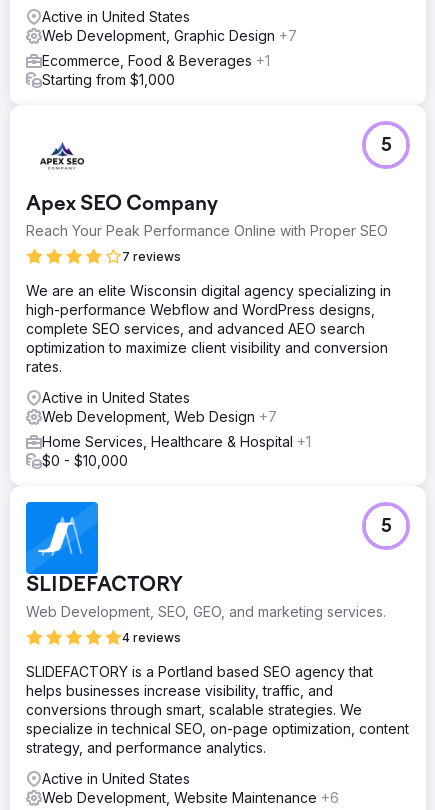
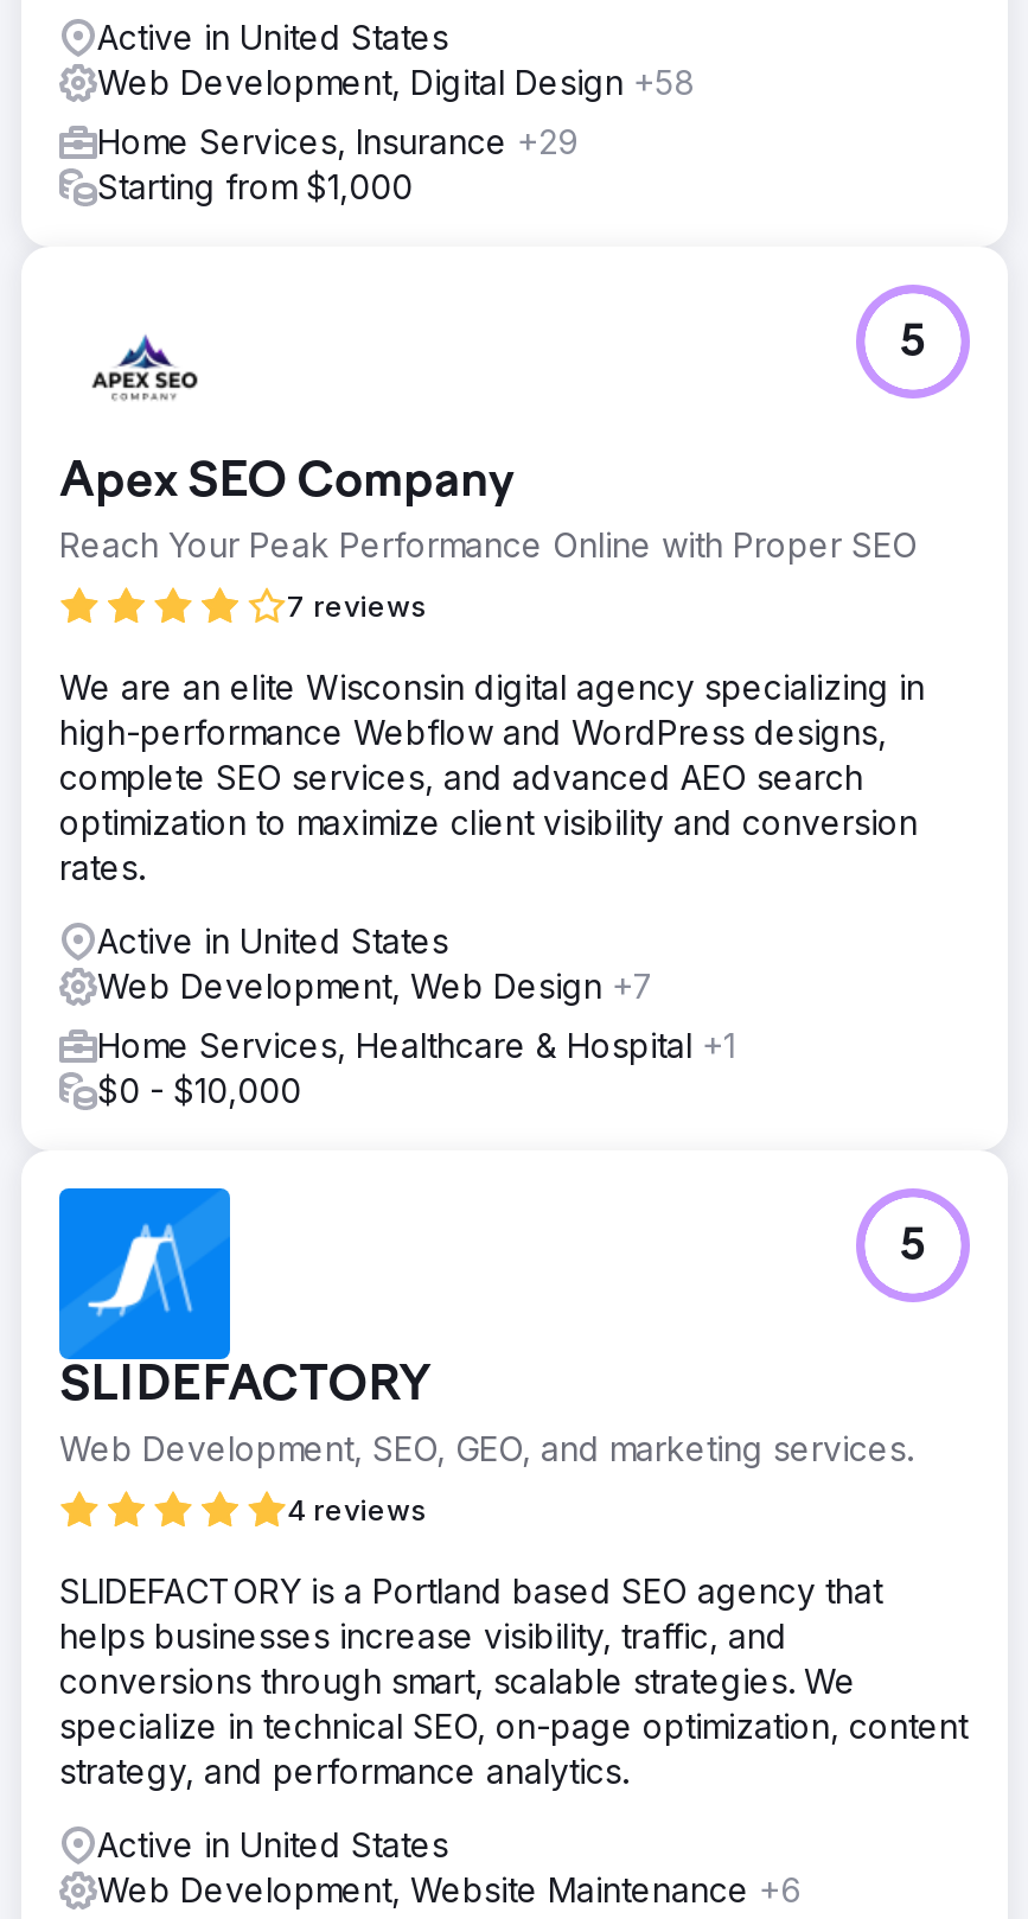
- Web Development, Graphic Design +7
+ Web Development, Digital Design +58

- Ecommerce, Food & Beverages +1
+ Home Services, Insurance +29
